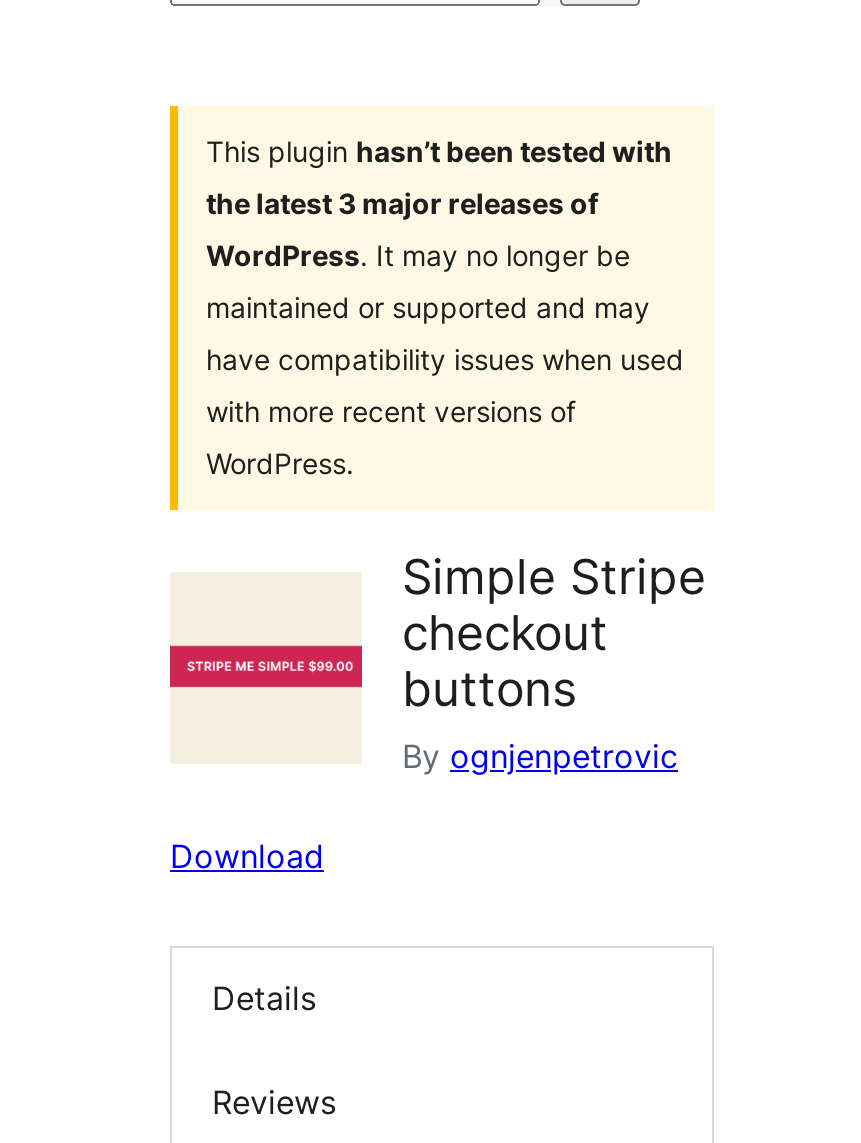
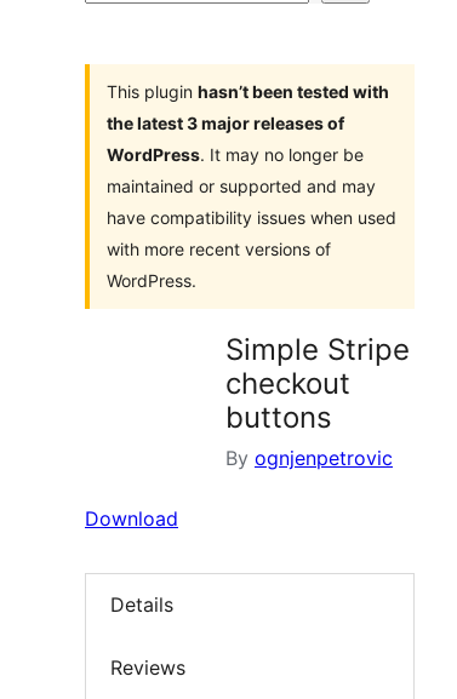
- [image]
